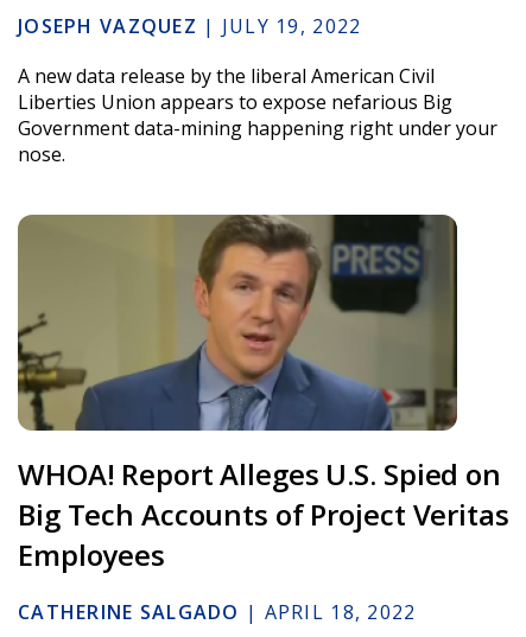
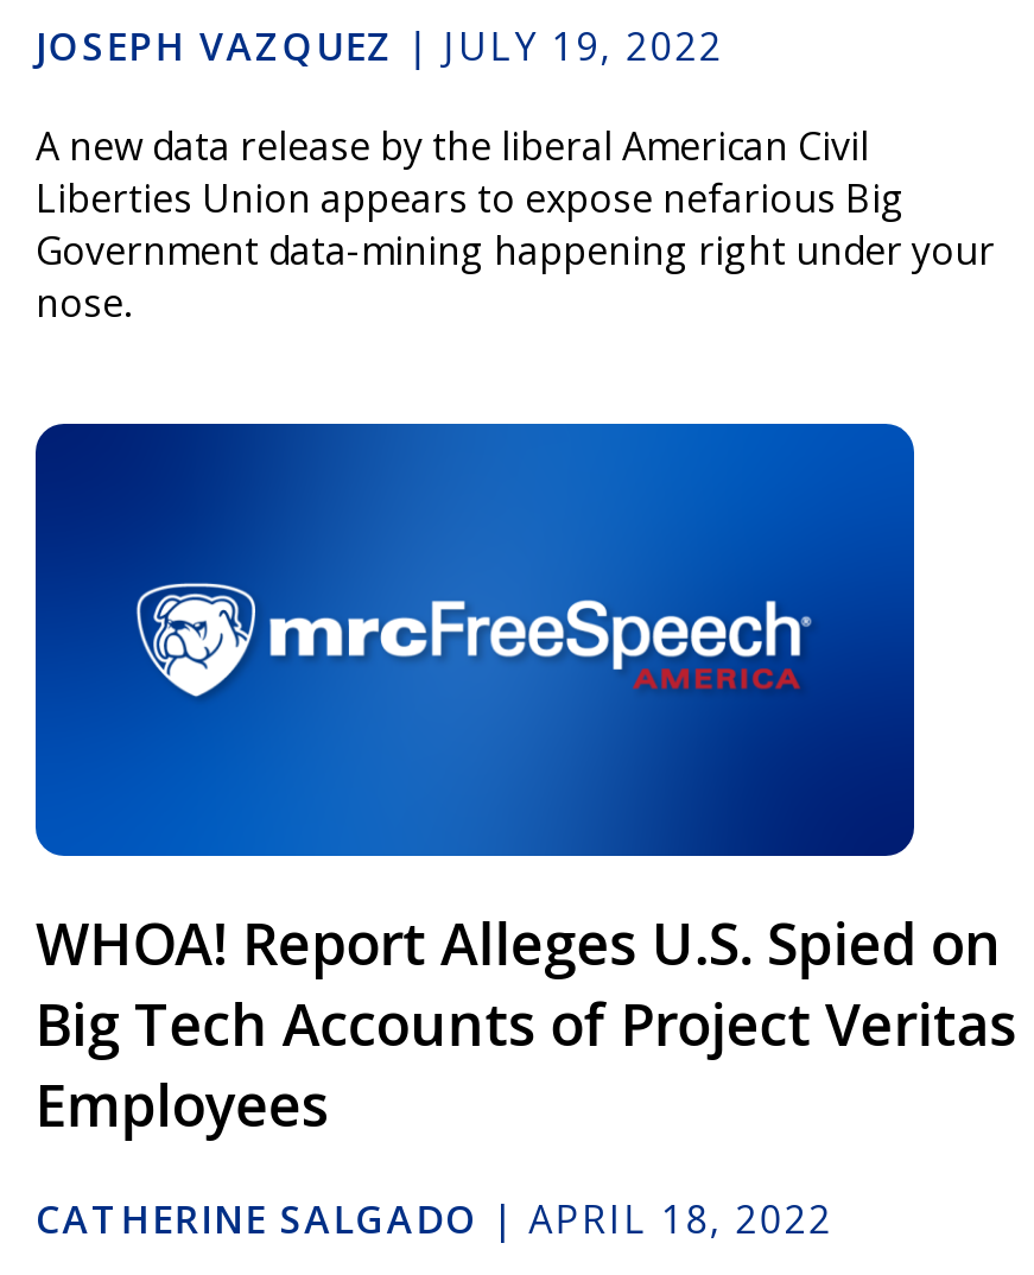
- [image]
+ [image]
